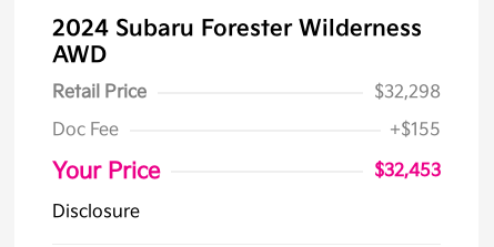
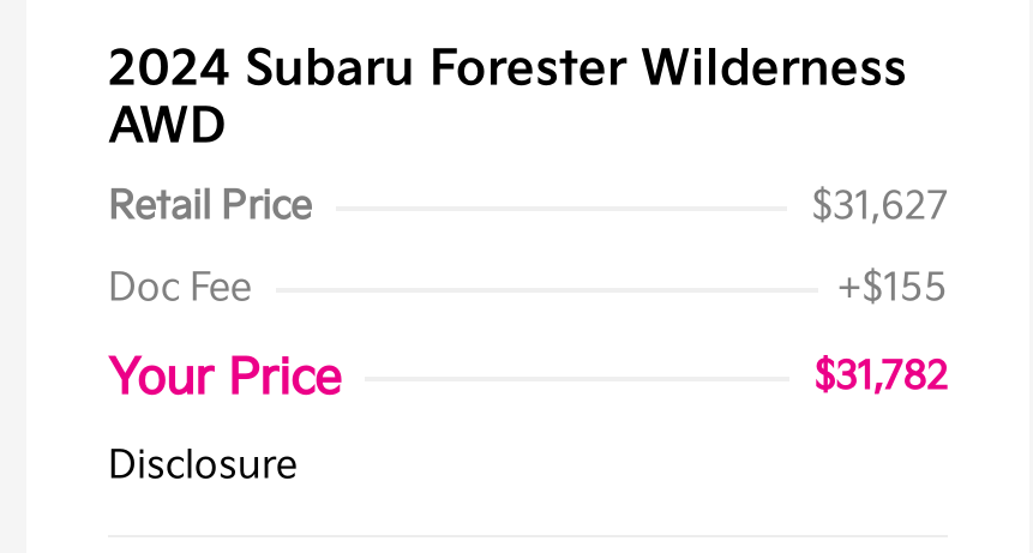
- $32,298
+ $31,627

- $32,453
+ $31,782
